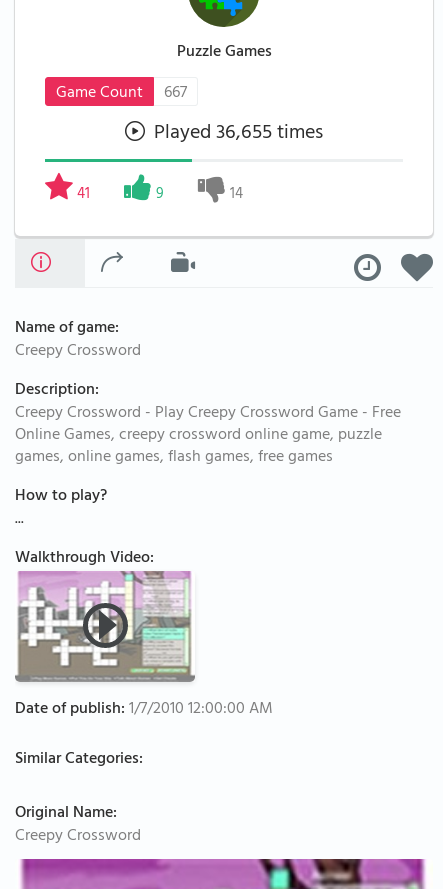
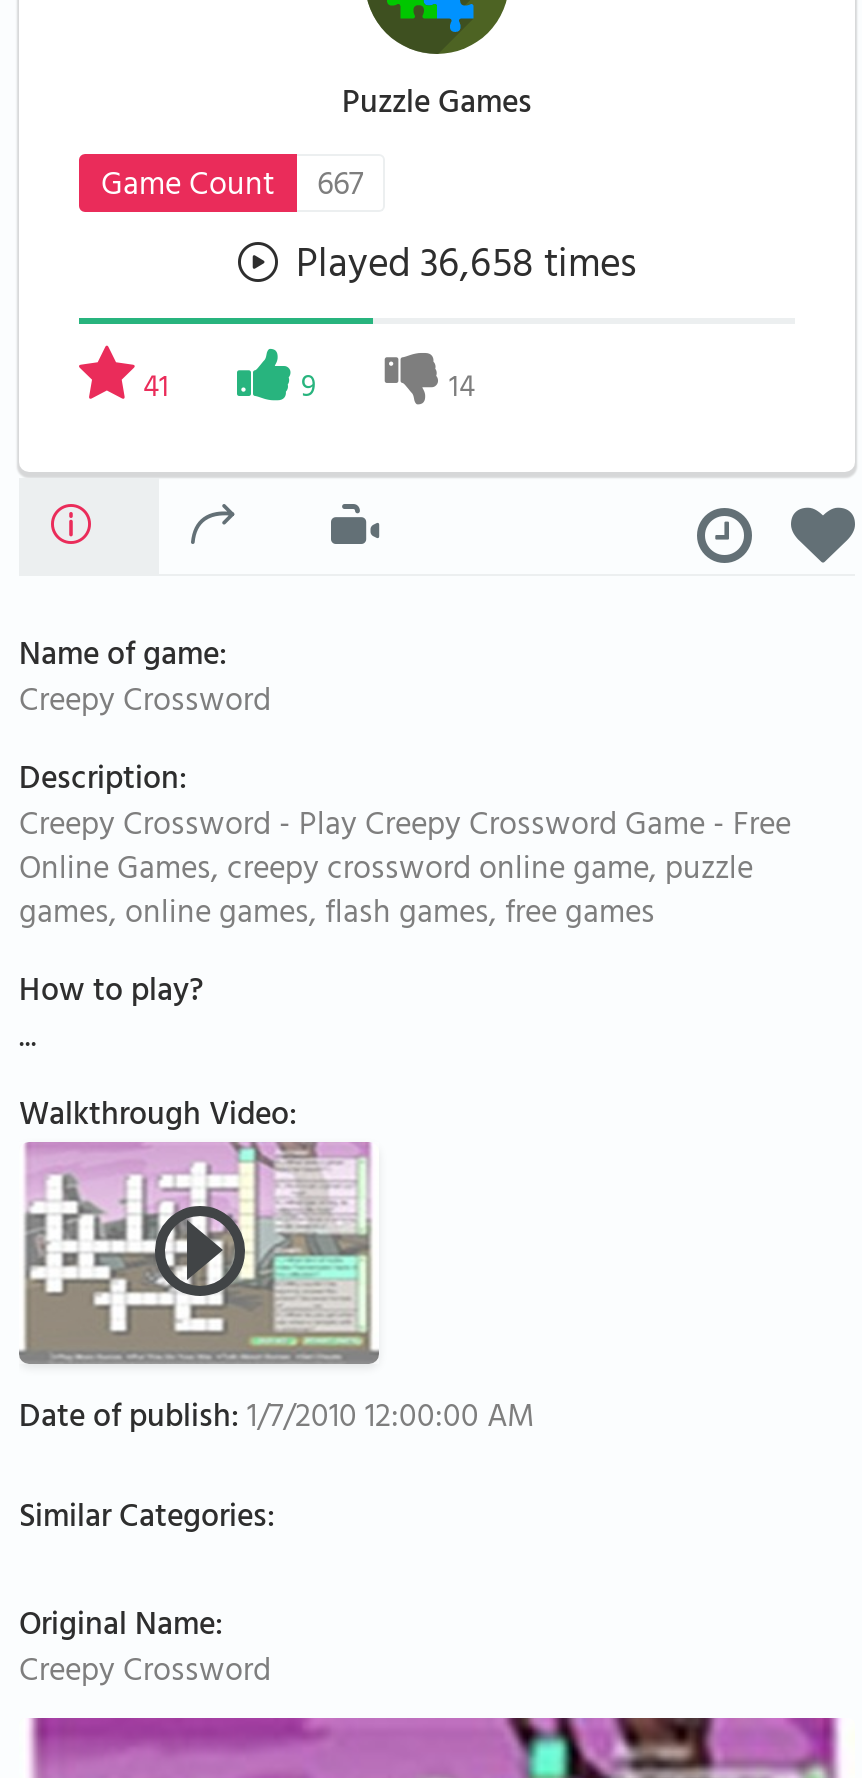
- Played 36,655 times
+ Played 36,658 times
